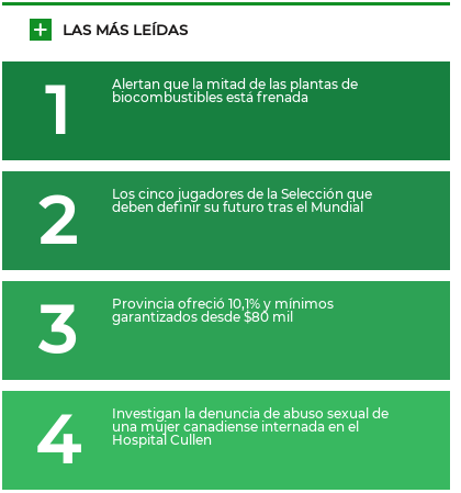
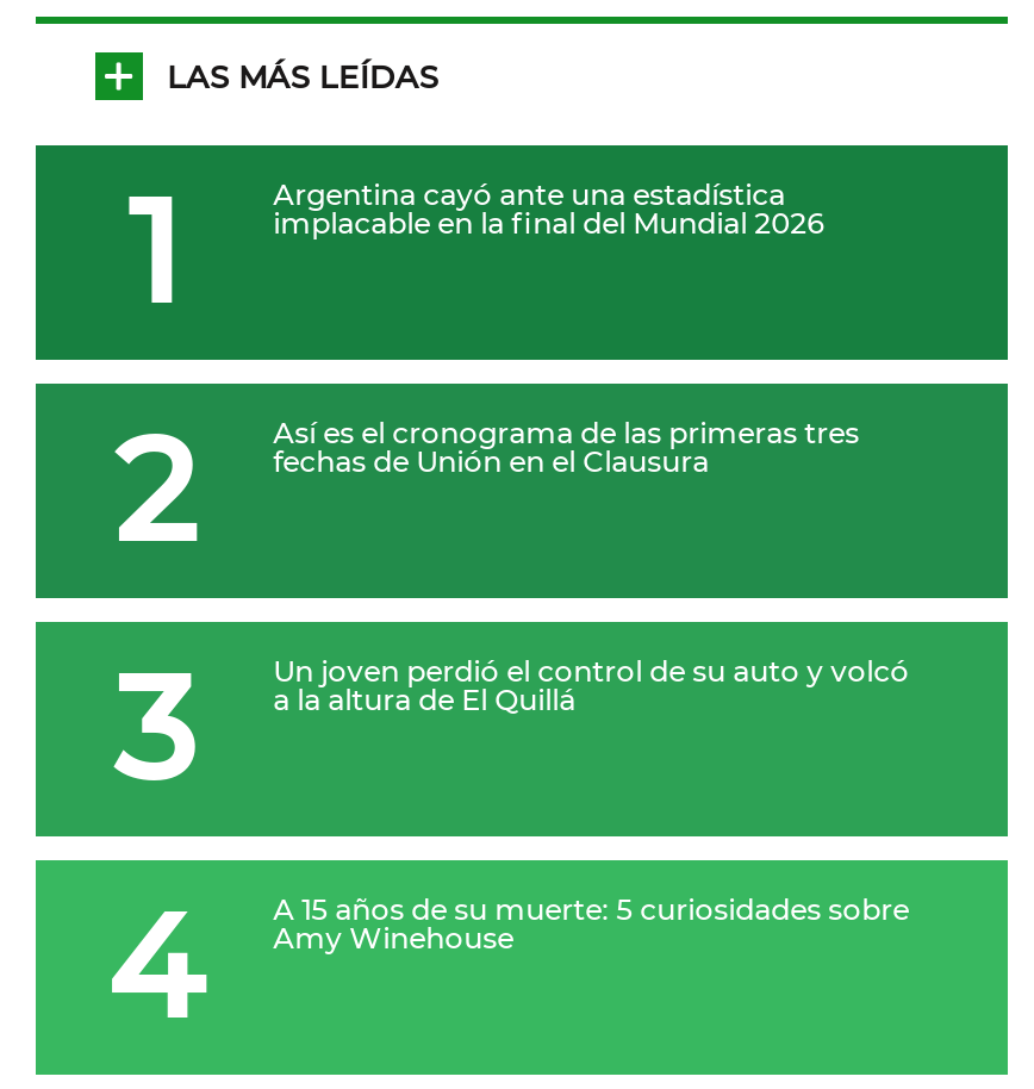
- Alertan que la mitad de las plantas de
- biocombustibles está frenada
+ Argentina cayó ante una estadística
+ implacable en la final del Mundial 2026

- Los cinco jugadores de la Selección que
- deben definir su futuro tras el Mundial
+ Así es el cronograma de las primeras tres
+ fechas de Unión en el Clausura

- Provincia ofreció 10,1% y mínimos
- garantizados desde $80 mil
+ Un joven perdió el control de su auto y volcó
+ a la altura de El Quillá

- Investigan la denuncia de abuso sexual de
- una mujer canadiense internada en el
- Hospital Cullen
+ A 15 años de su muerte: 5 curiosidades sobre
+ Amy Winehouse
